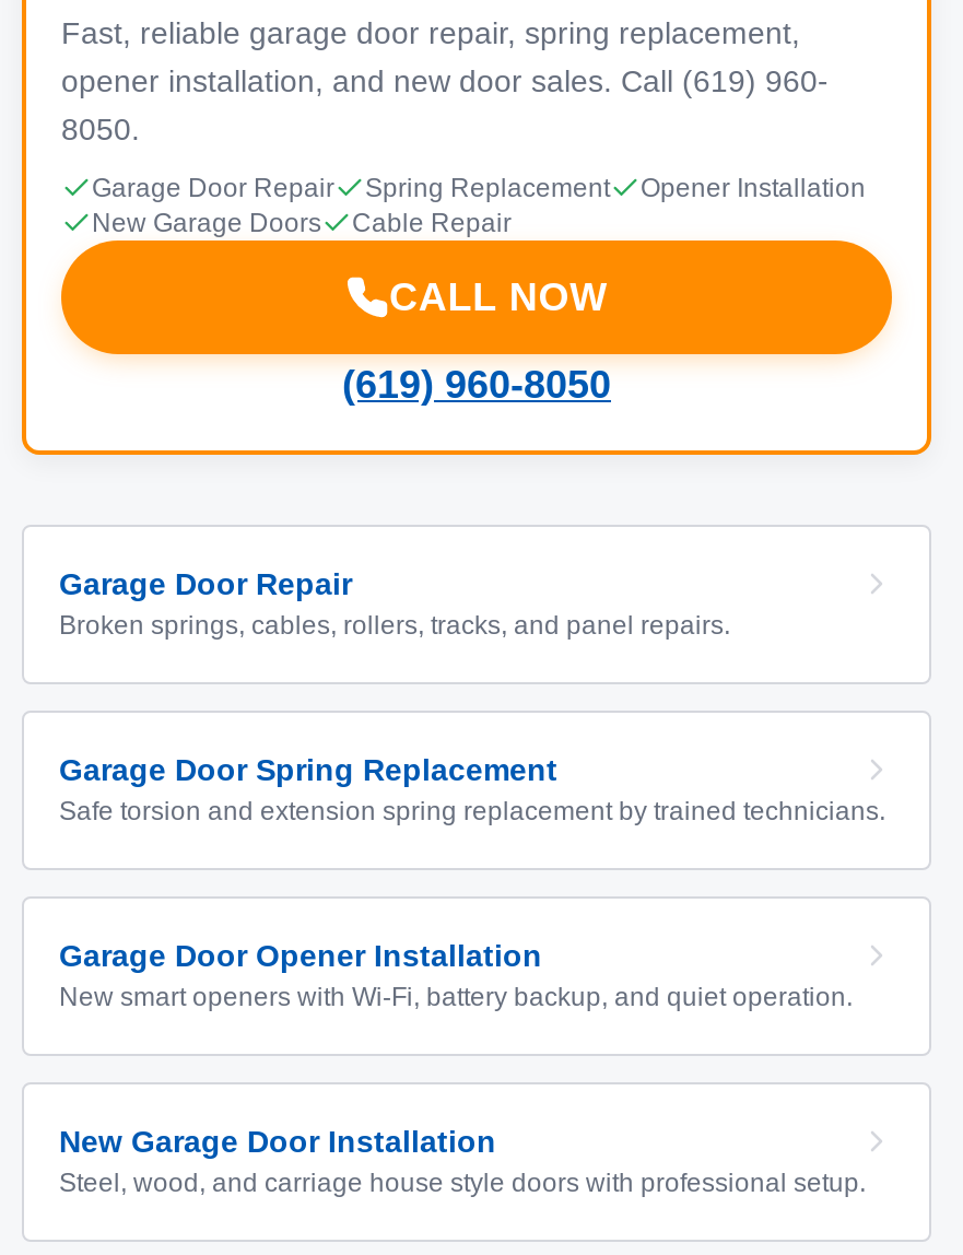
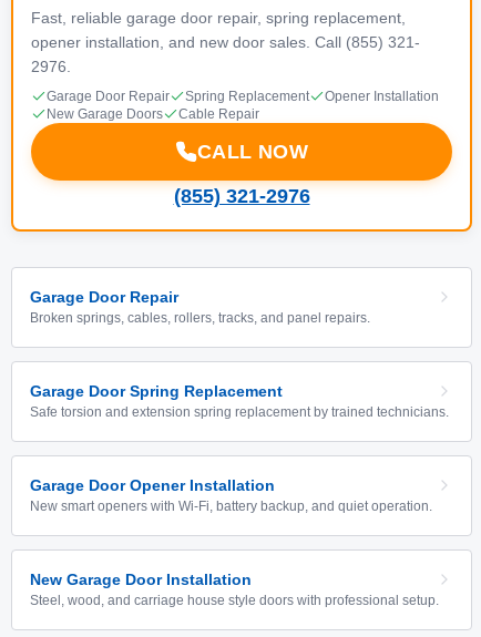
- opener installation, and new door sales. Call (619) 960-
+ opener installation, and new door sales. Call (855) 321-

- 8050.
+ 2976.

- (619) 960-8050
+ (855) 321-2976
